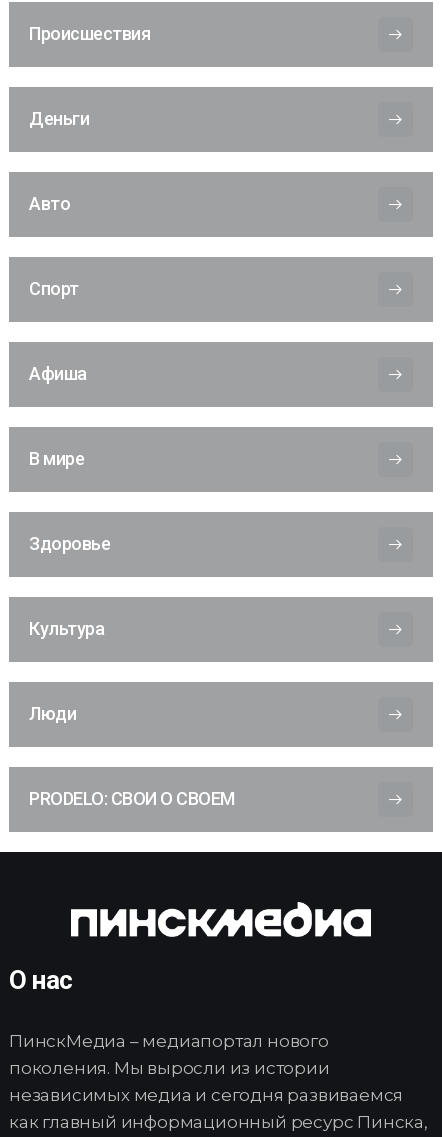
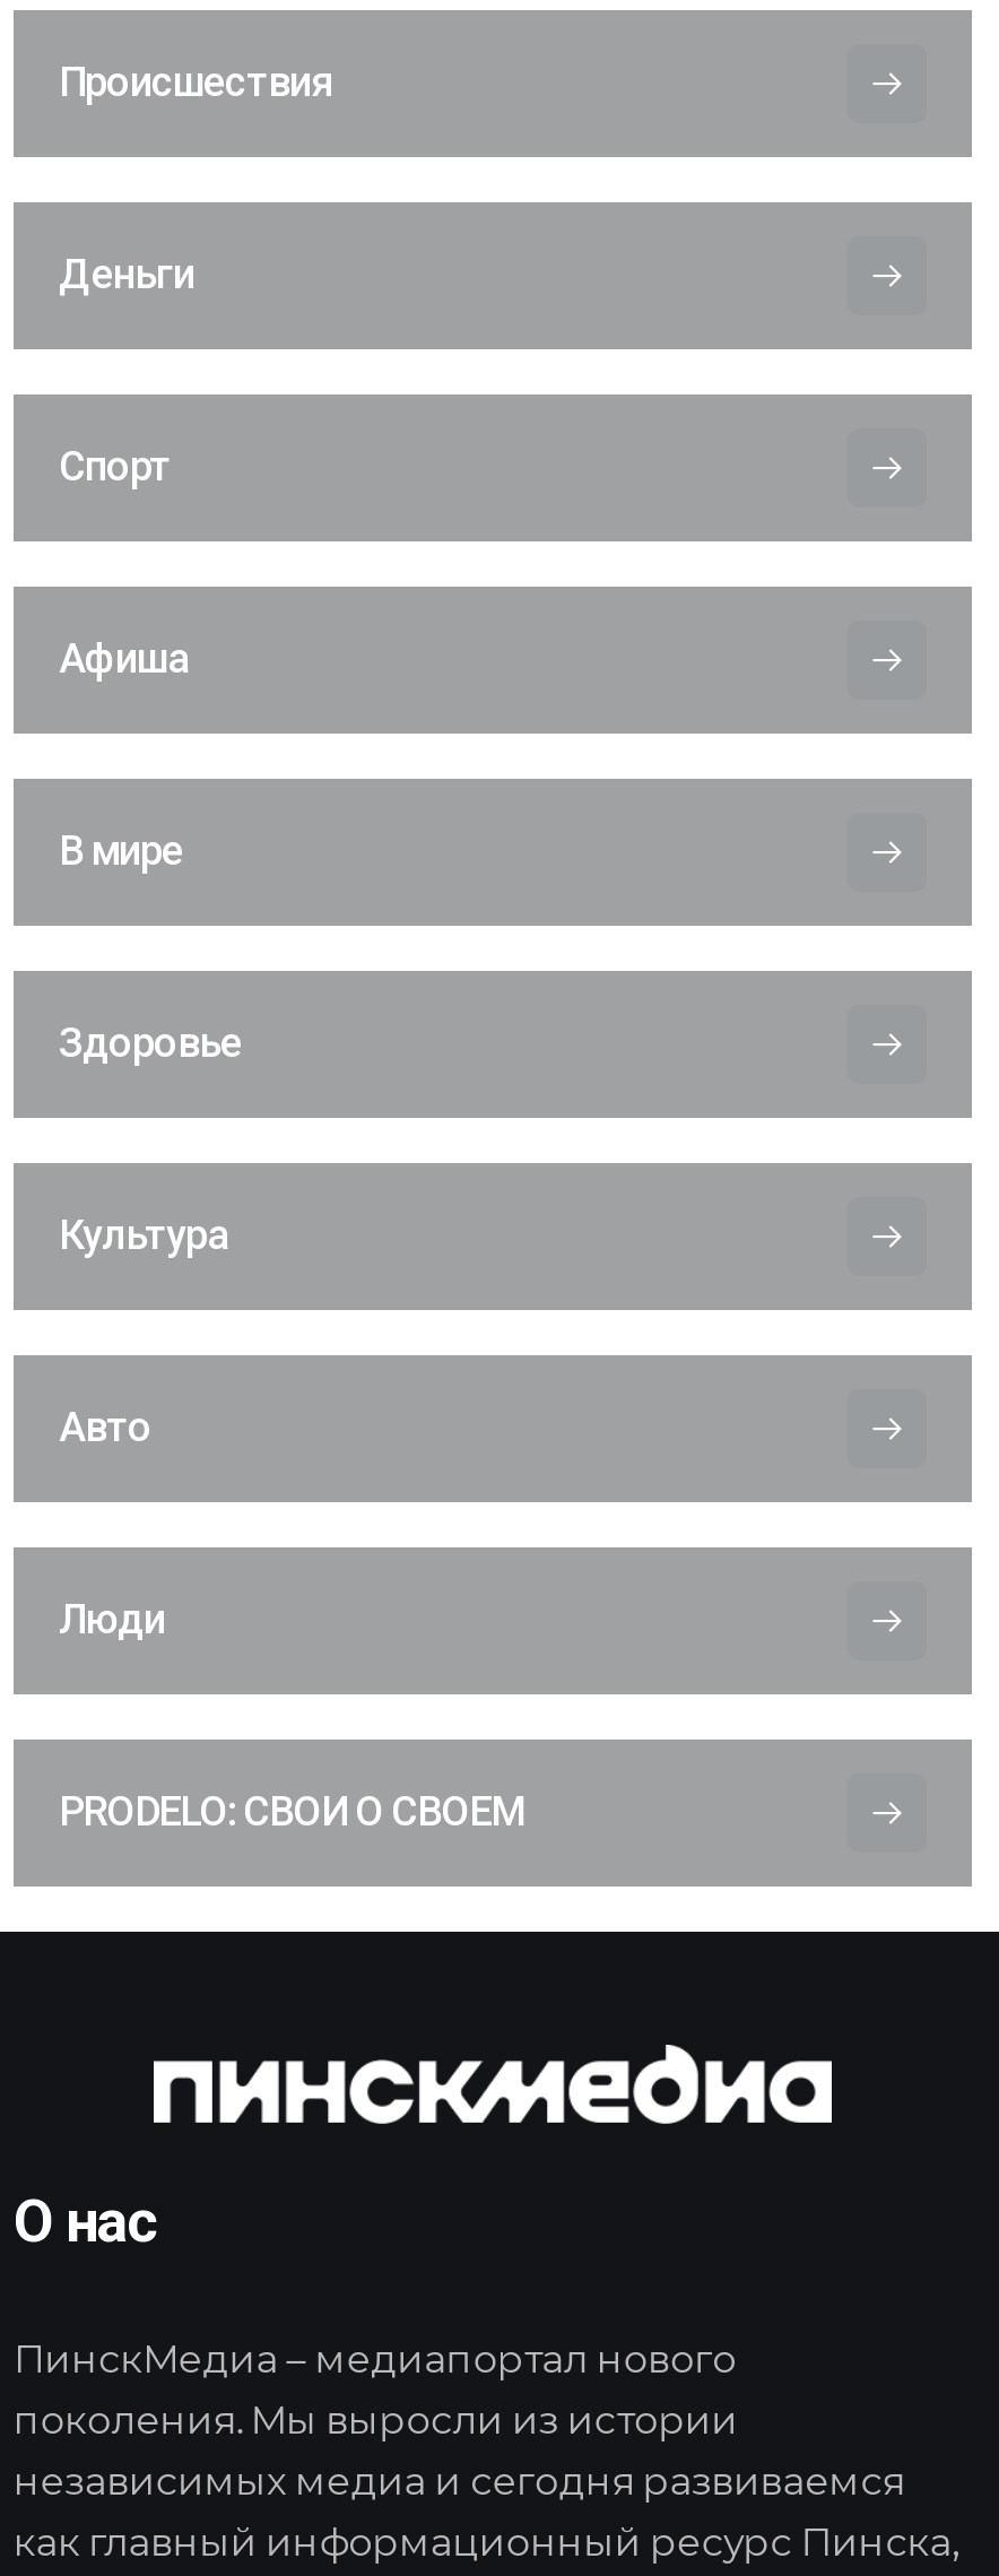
moved down: Авто

moved up: Спорт | Афиша | В мире | Здоровье | Культура
